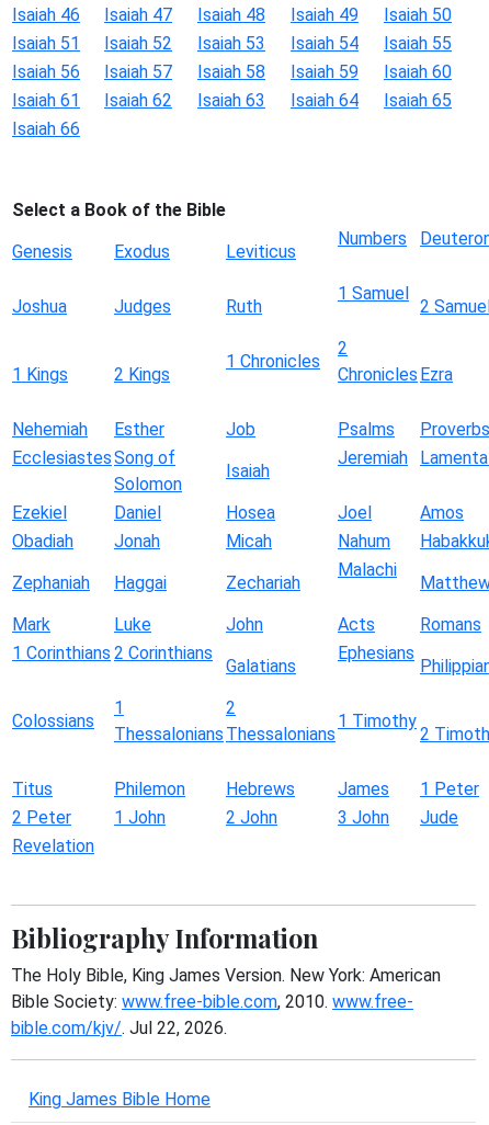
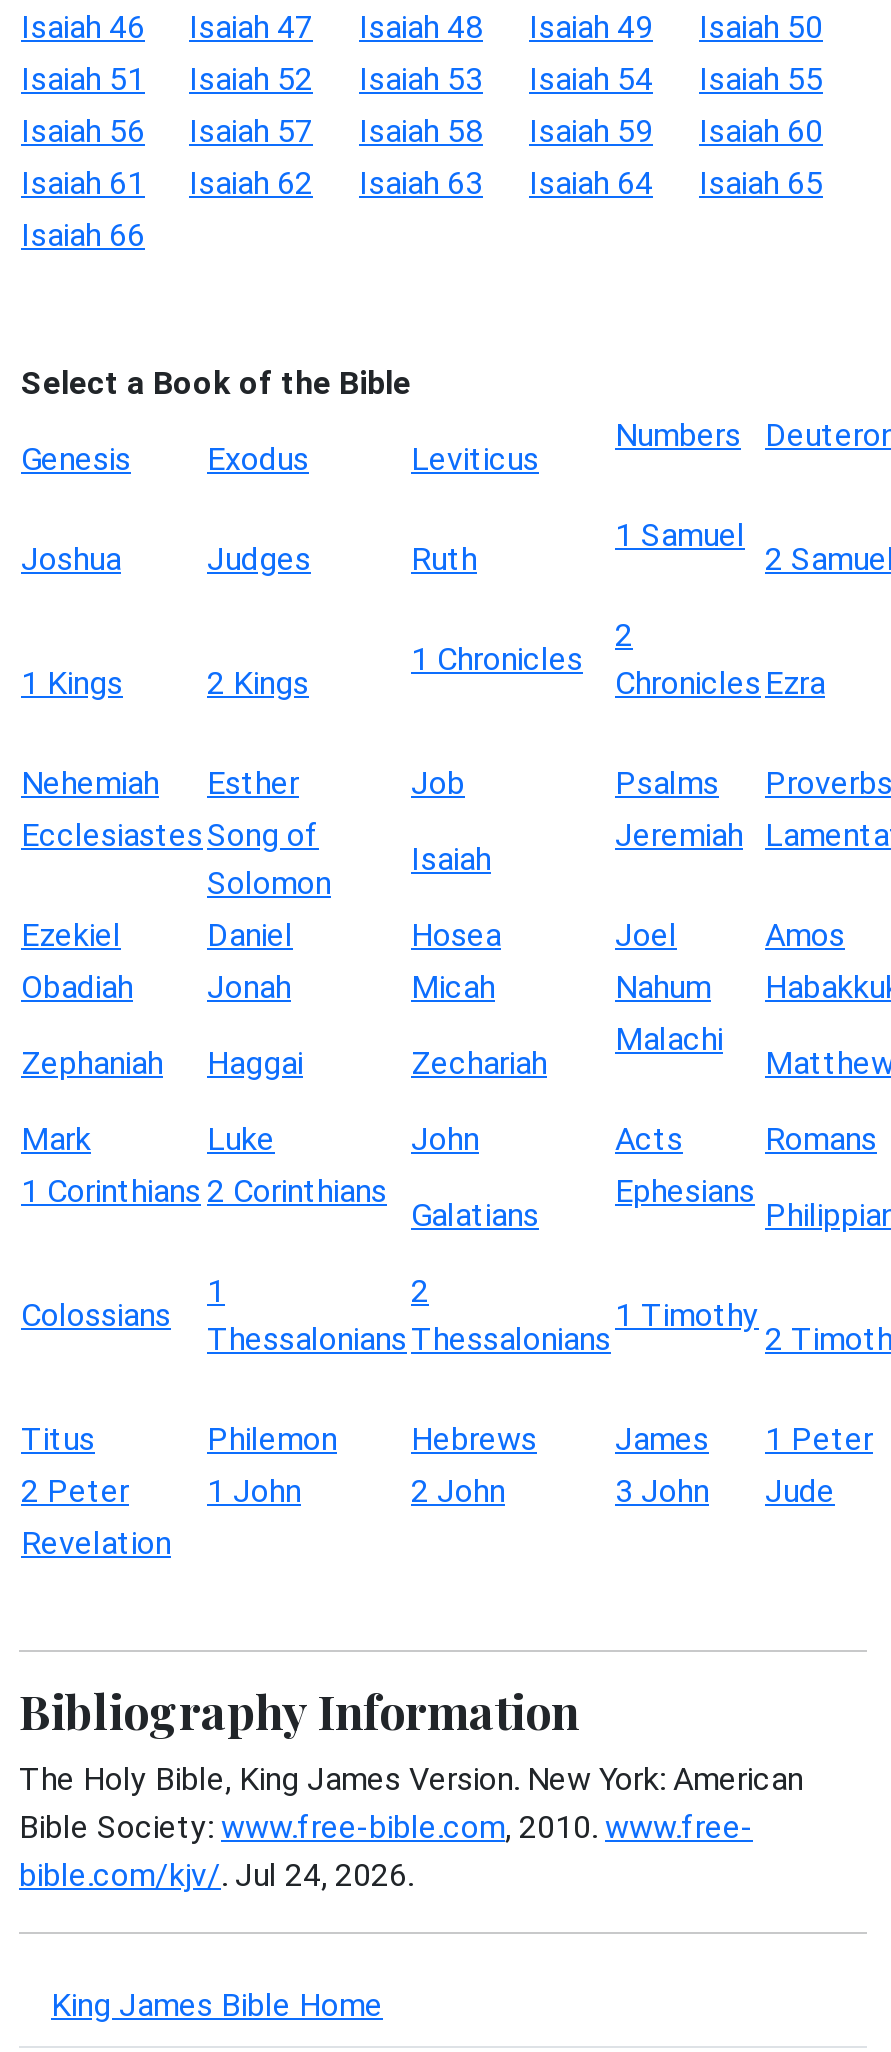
- bible.com/kjv/. Jul 22, 2026.
+ bible.com/kjv/. Jul 24, 2026.
